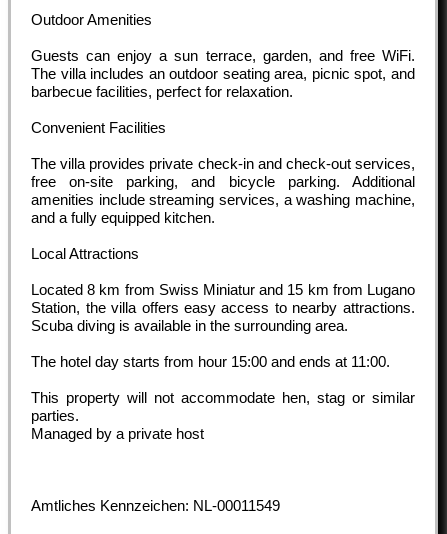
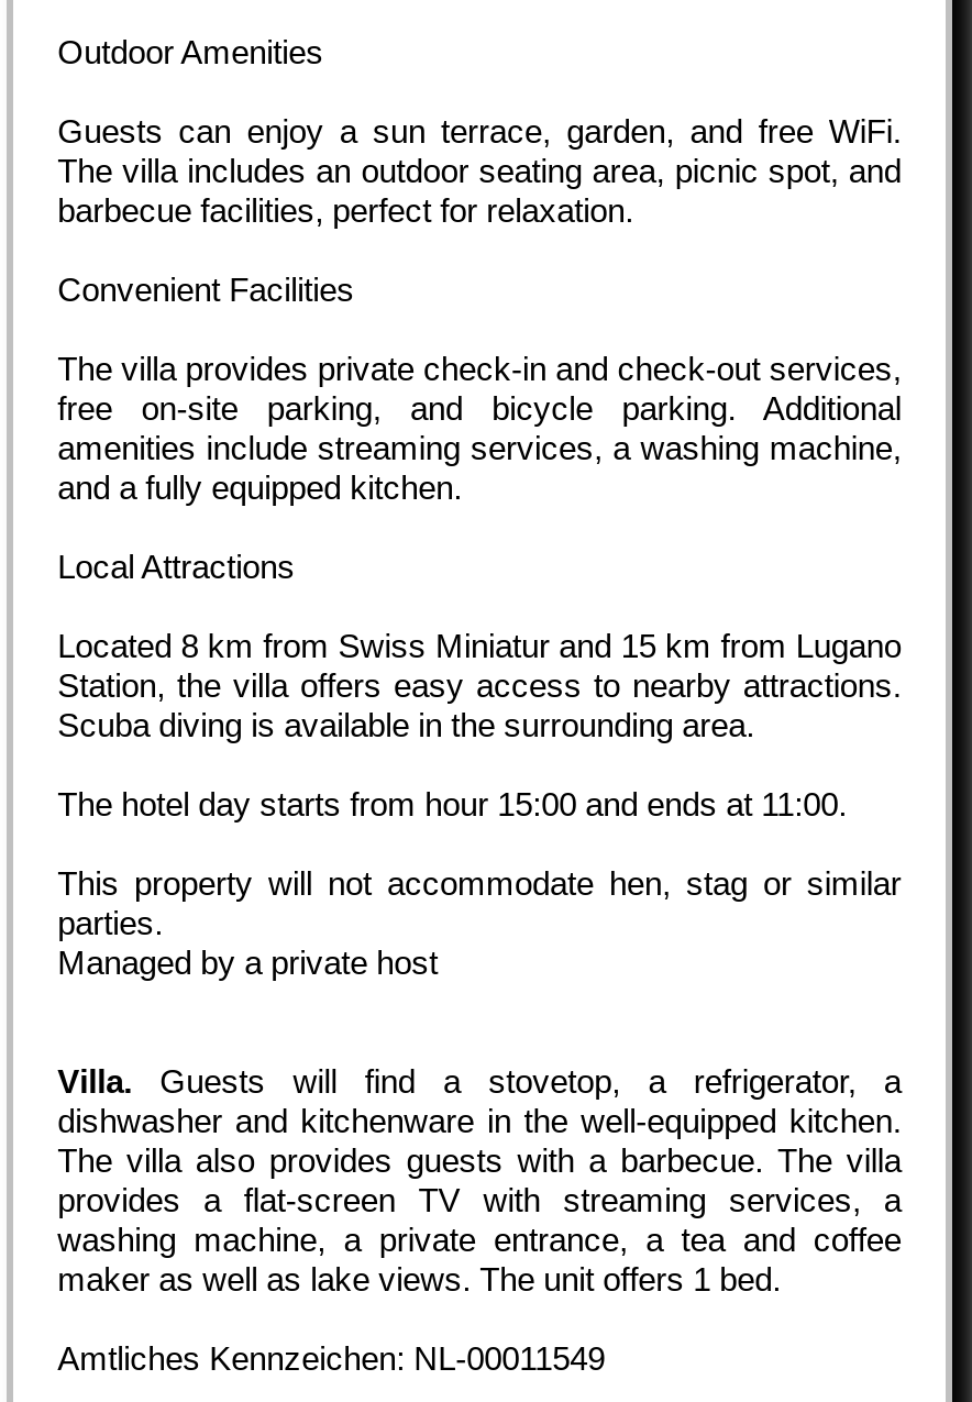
+ Villa. Guests will find a stovetop, a refrigerator, a
+ dishwasher and kitchenware in the well-equipped kitchen.
+ The villa also provides guests with a barbecue. The villa
+ provides a flat-screen TV with streaming services, a
+ washing machine, a private entrance, a tea and coffee
+ maker as well as lake views. The unit offers 1 bed.
